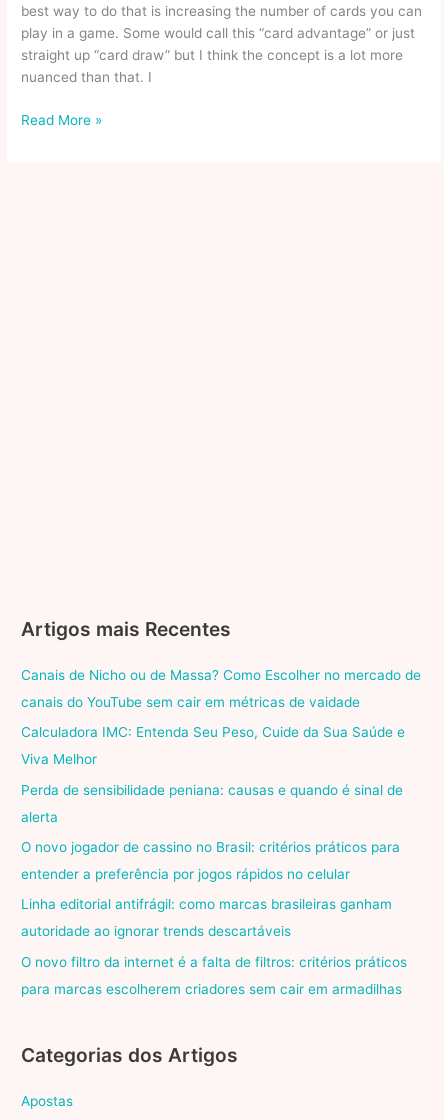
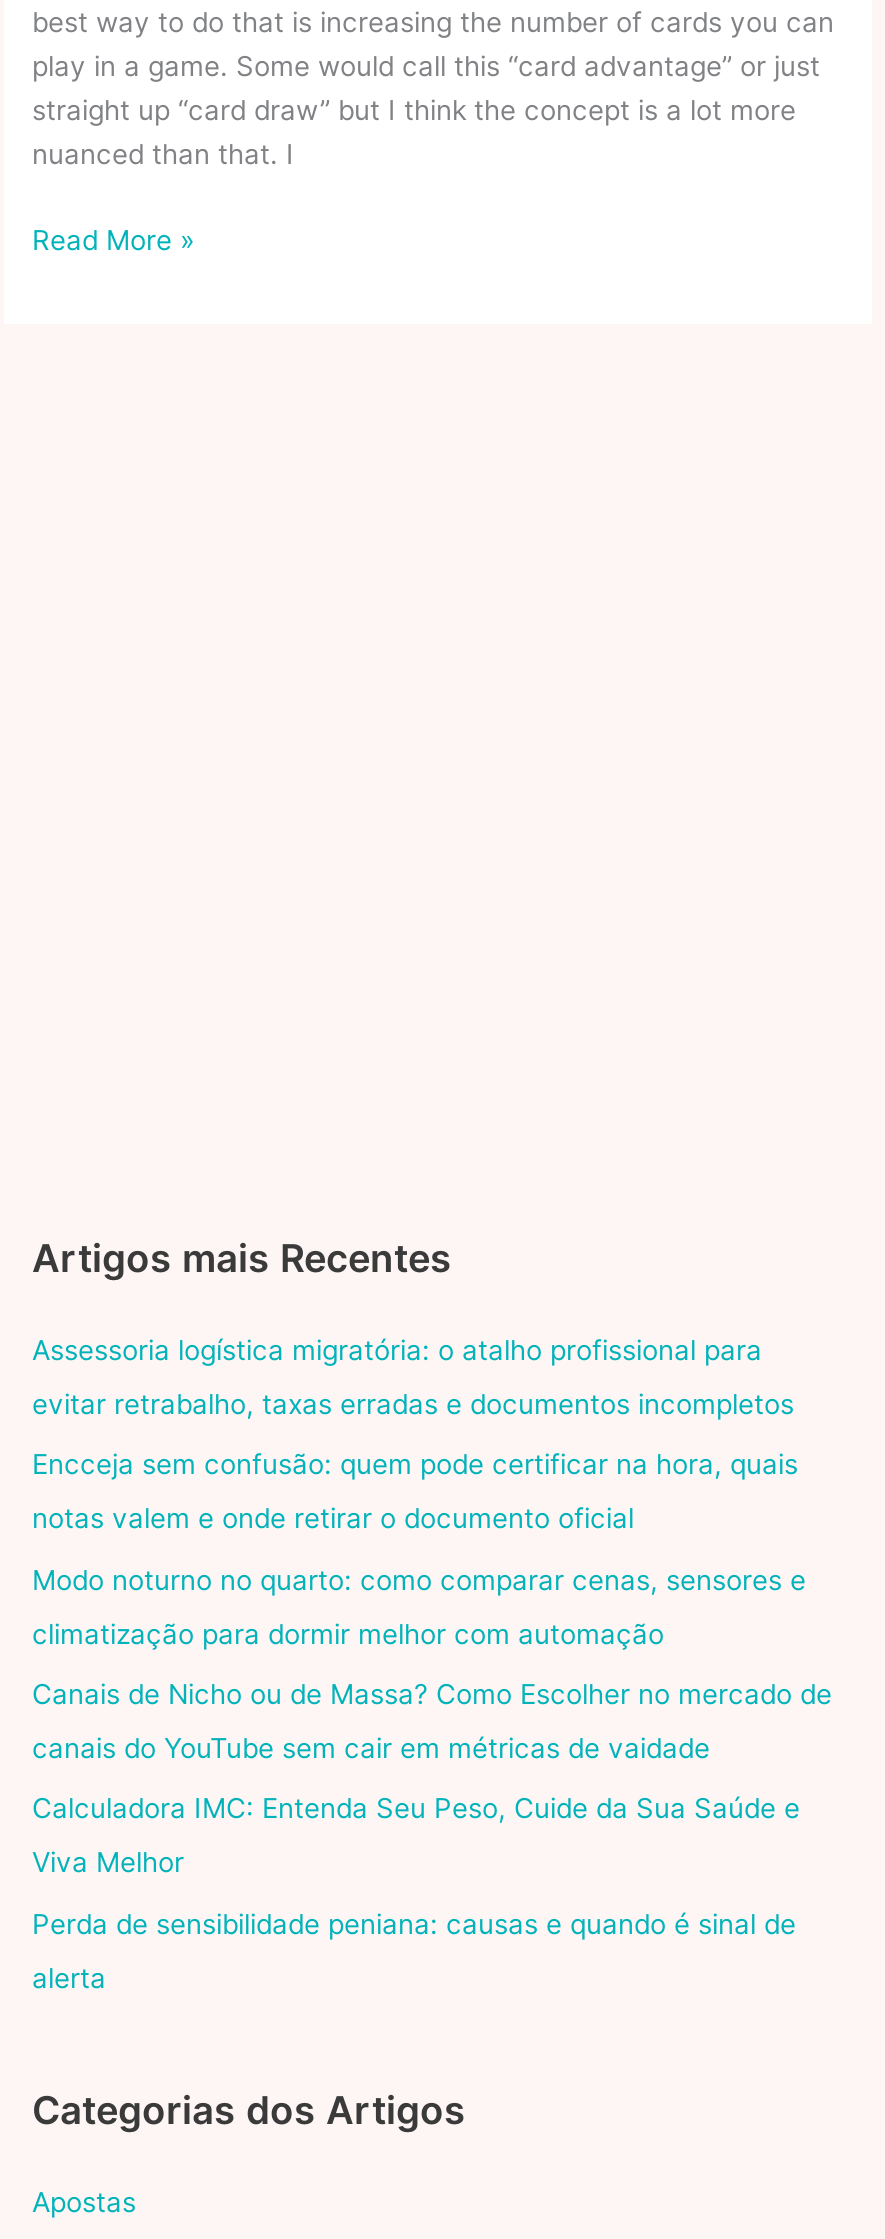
+ Assessoria logística migratória: o atalho profissional para
+ evitar retrabalho, taxas erradas e documentos incompletos
+ Encceja sem confusão: quem pode certificar na hora, quais
+ notas valem e onde retirar o documento oficial
+ Modo noturno no quarto: como comparar cenas, sensores e
+ climatização para dormir melhor com automação

moved down: Canais de Nicho ou de Massa? Como Escolher no mercado de | canais do YouTube sem cair em métricas de vaidade | Calculadora IMC: Entenda Seu Peso, Cuide da Sua Saúde e | Viva Melhor | Perda de sensibilidade peniana: causas e quando é sinal de | alerta

- O novo jogador de cassino no Brasil: critérios práticos para
- entender a preferência por jogos rápidos no celular
- Linha editorial antifrágil: como marcas brasileiras ganham
- autoridade ao ignorar trends descartáveis
- O novo filtro da internet é a falta de filtros: critérios práticos
- para marcas escolherem criadores sem cair em armadilhas
